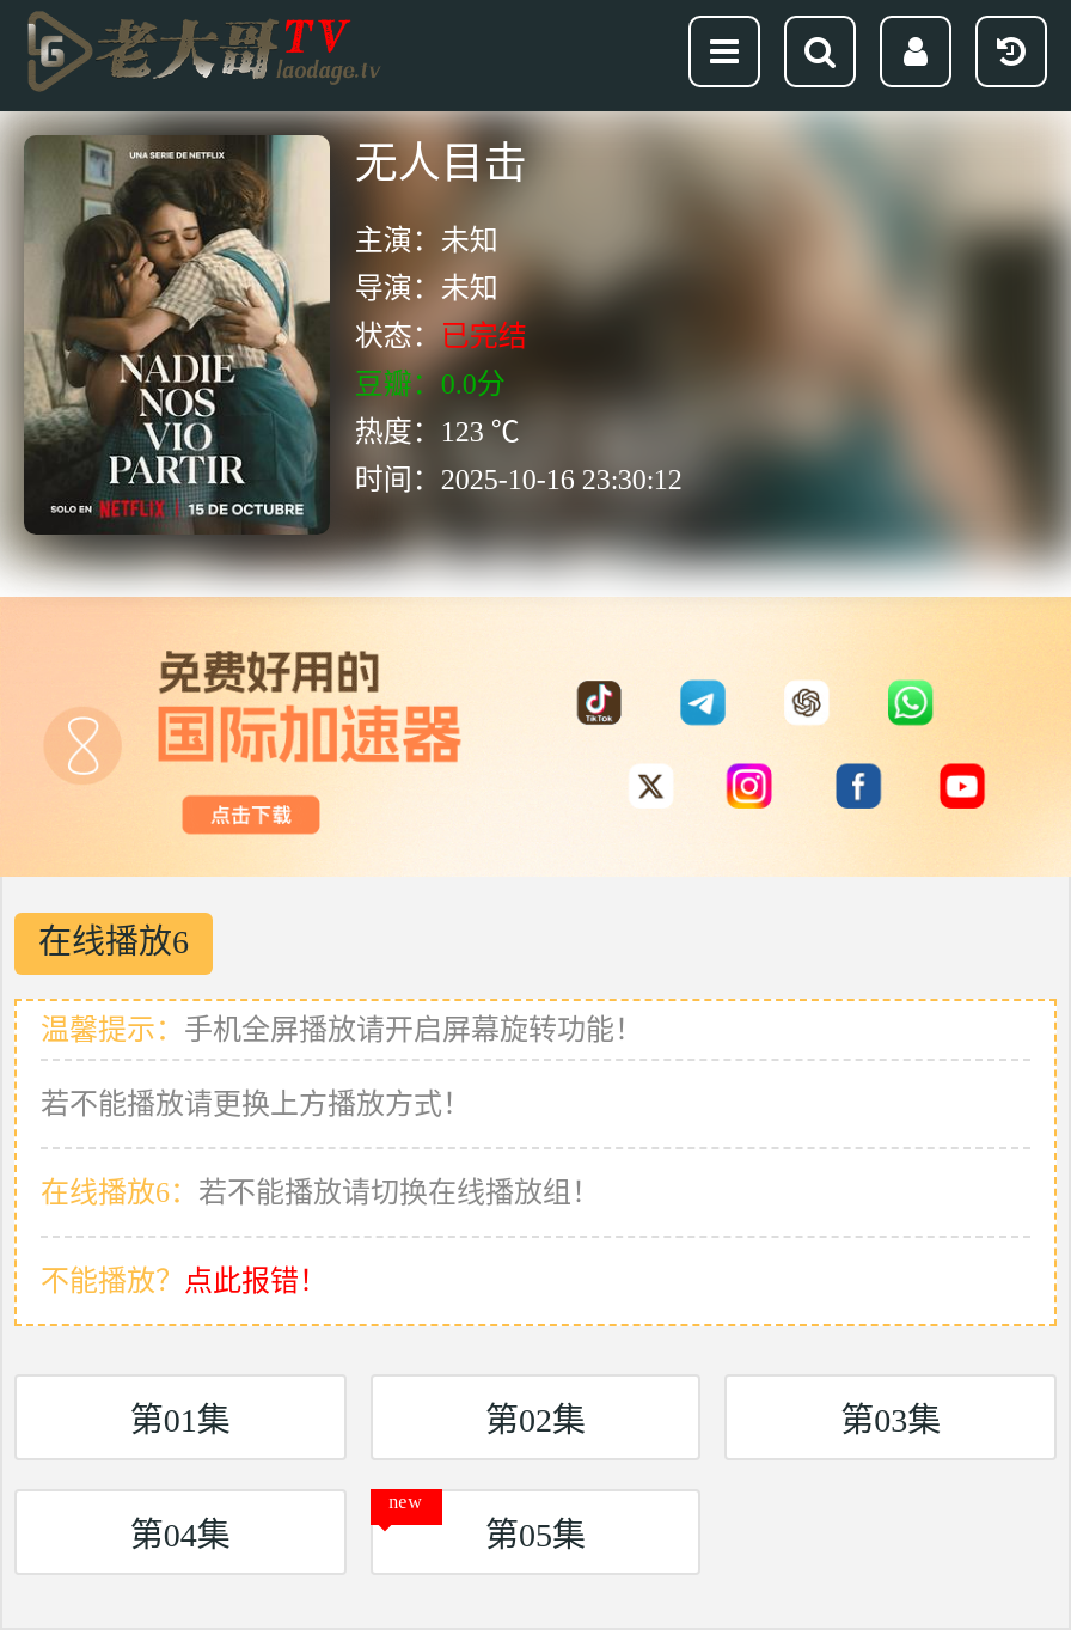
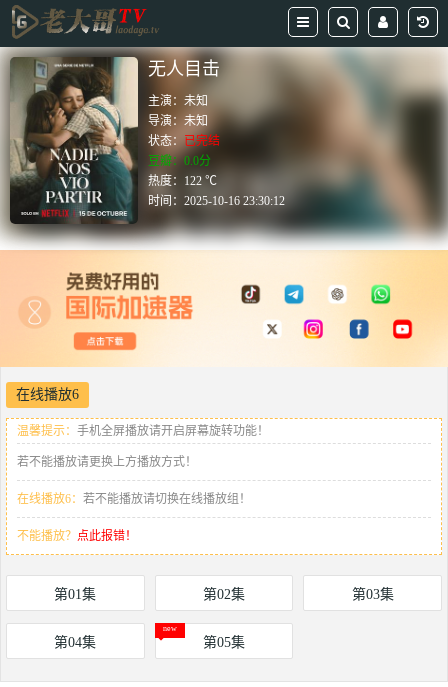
- 热度：123 ℃
+ 热度：122 ℃
